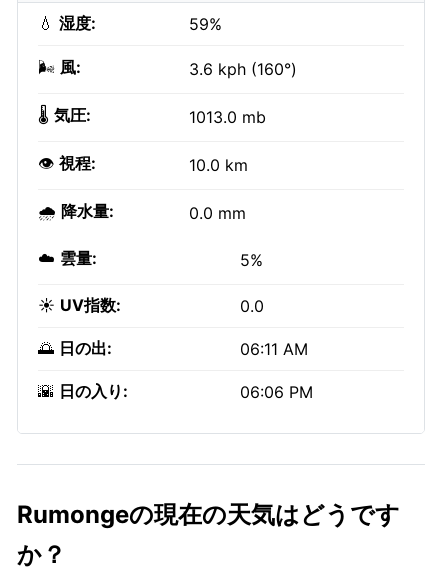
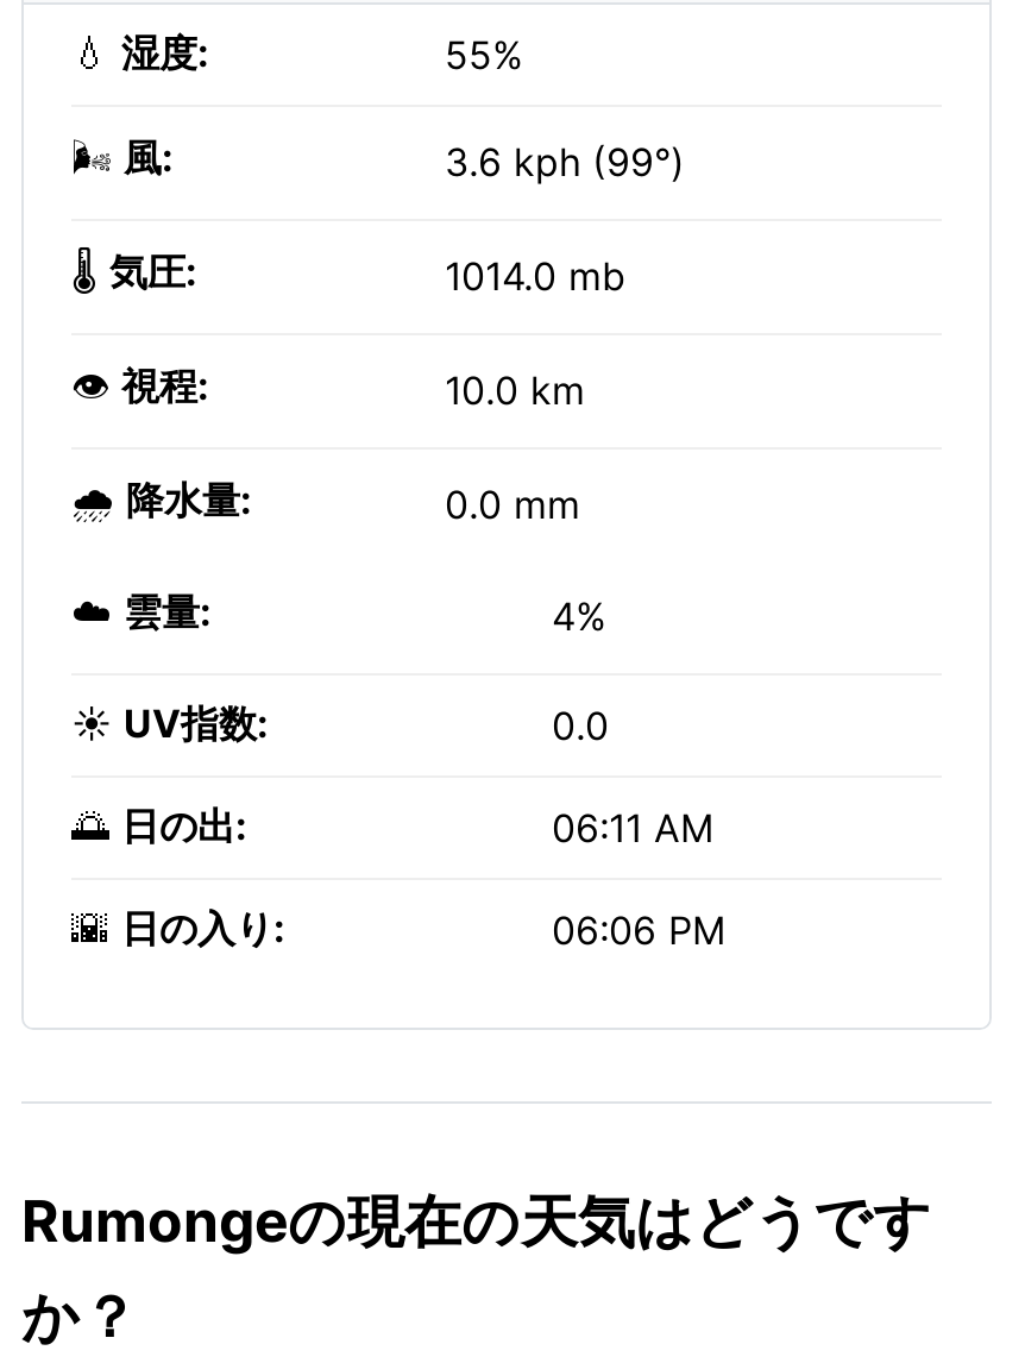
- 59%
+ 55%

- 3.6 kph (160°)
+ 3.6 kph (99°)

- 1013.0 mb
+ 1014.0 mb

- 5%
+ 4%
